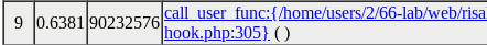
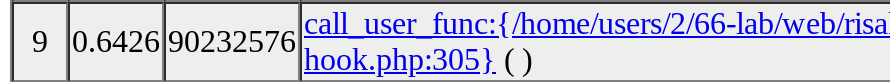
- 9 0.6381 90232576
+ 9 0.6426 90232576
